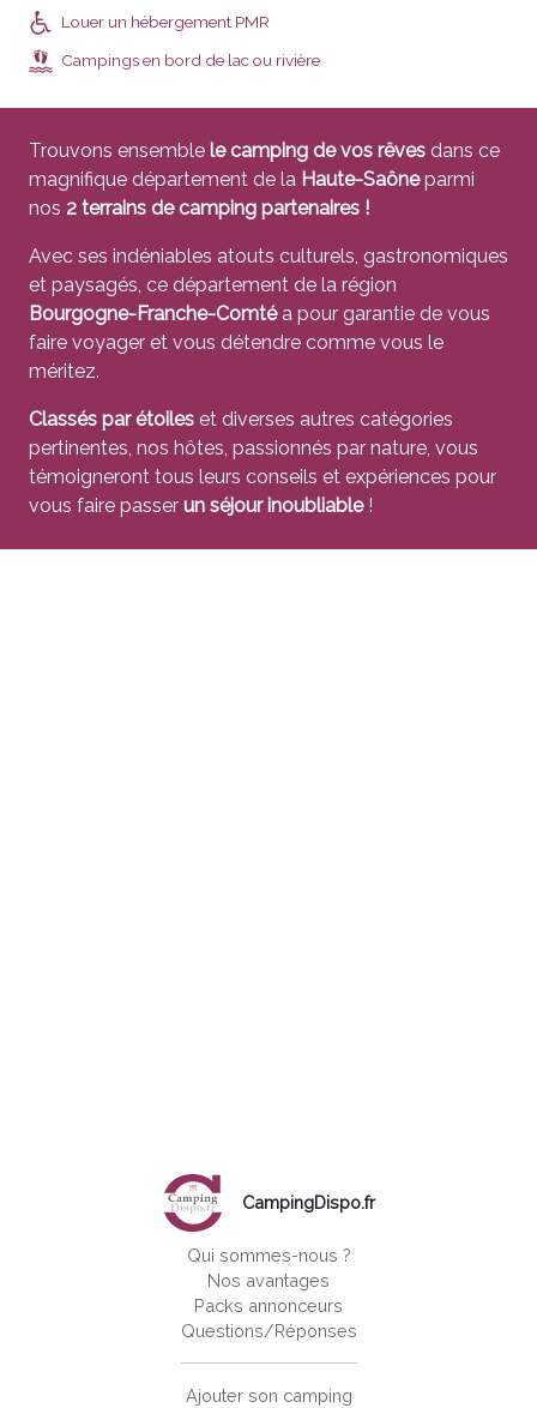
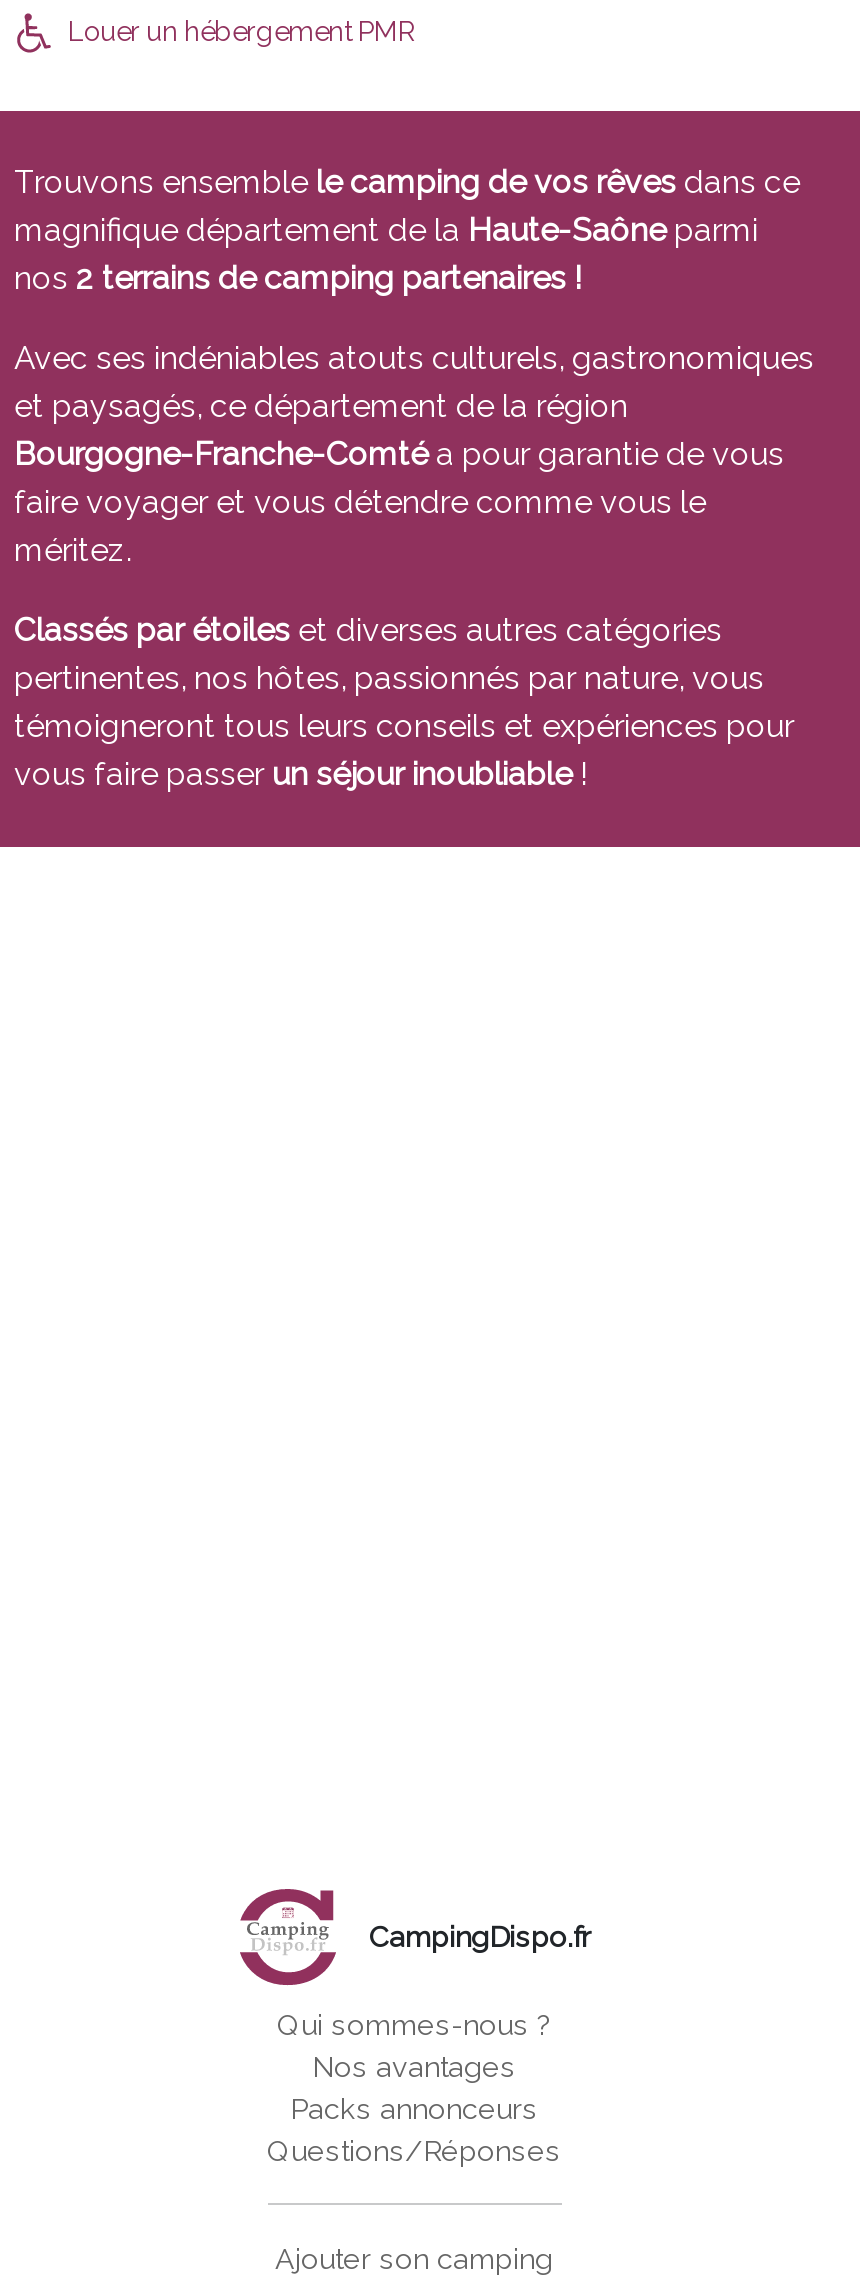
- Campings en bord de lac ou rivière
